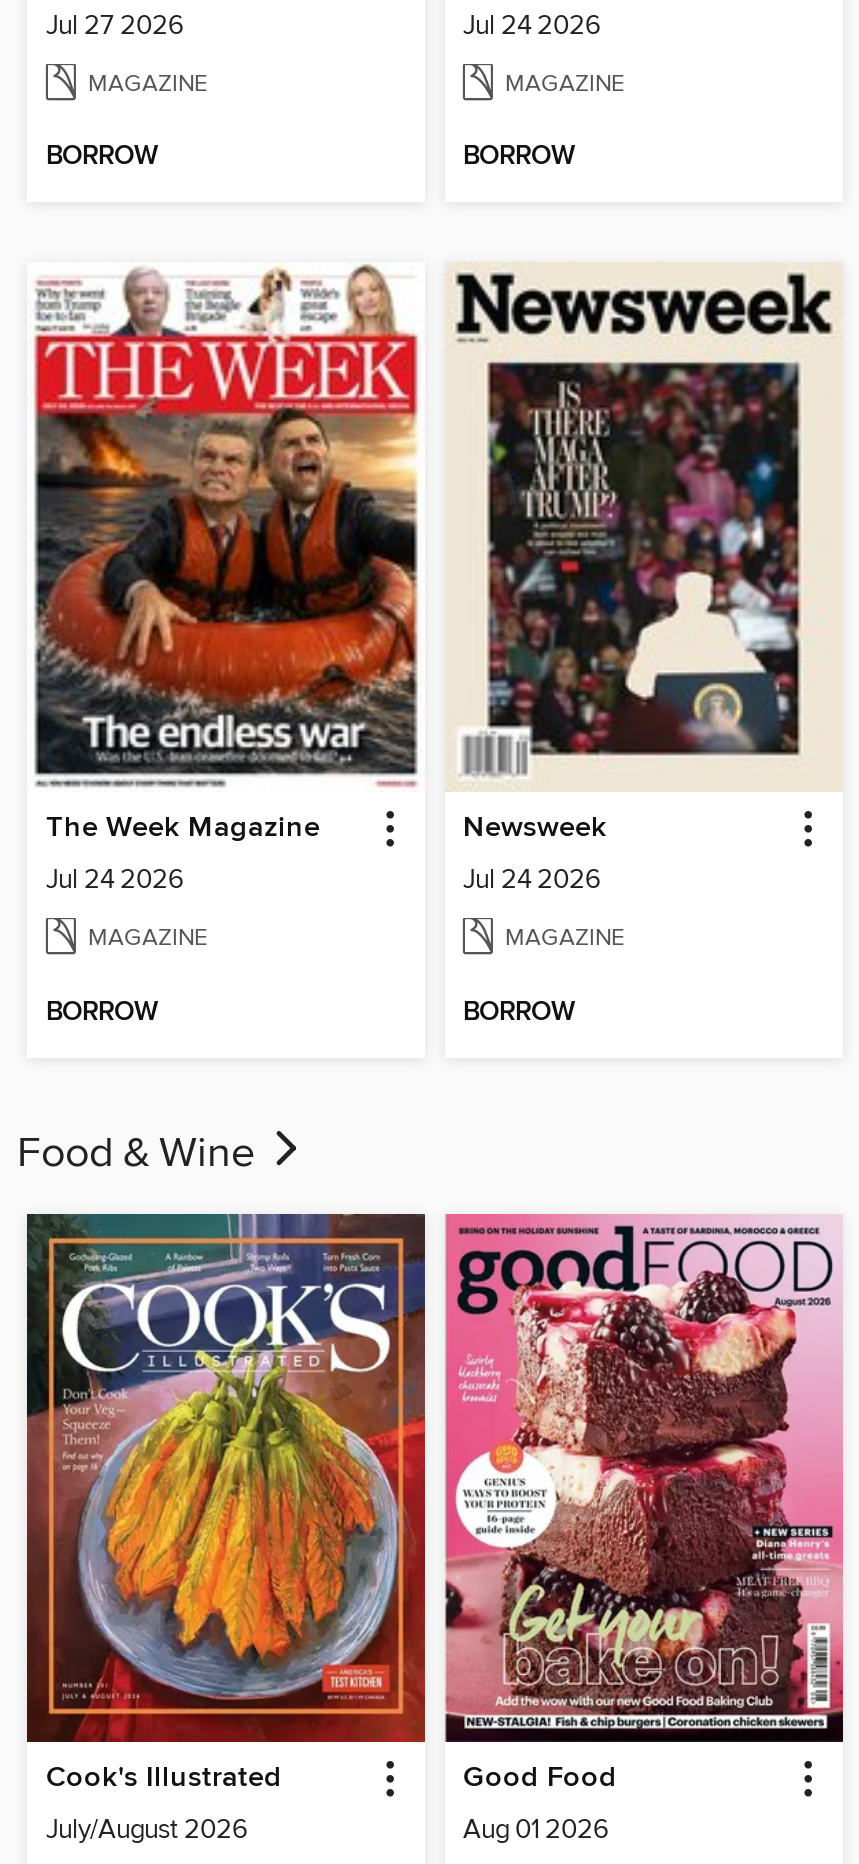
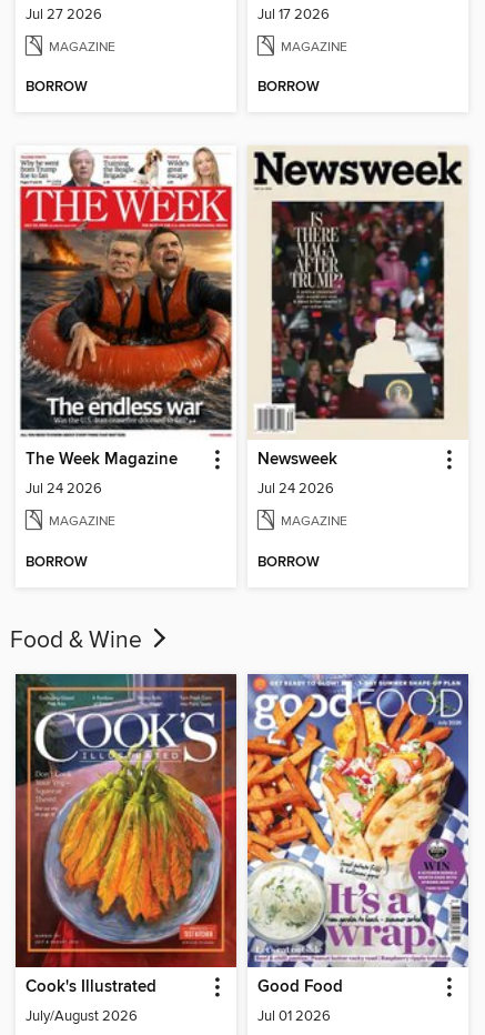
- Jul 24 2026
+ Jul 17 2026

- [image]
- Aug 01 2026
+ [image]
+ Jul 01 2026
